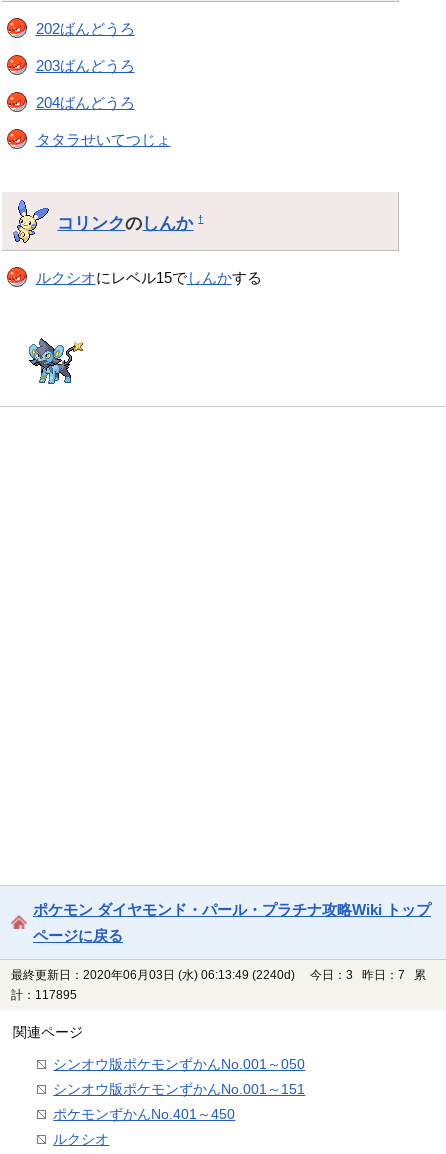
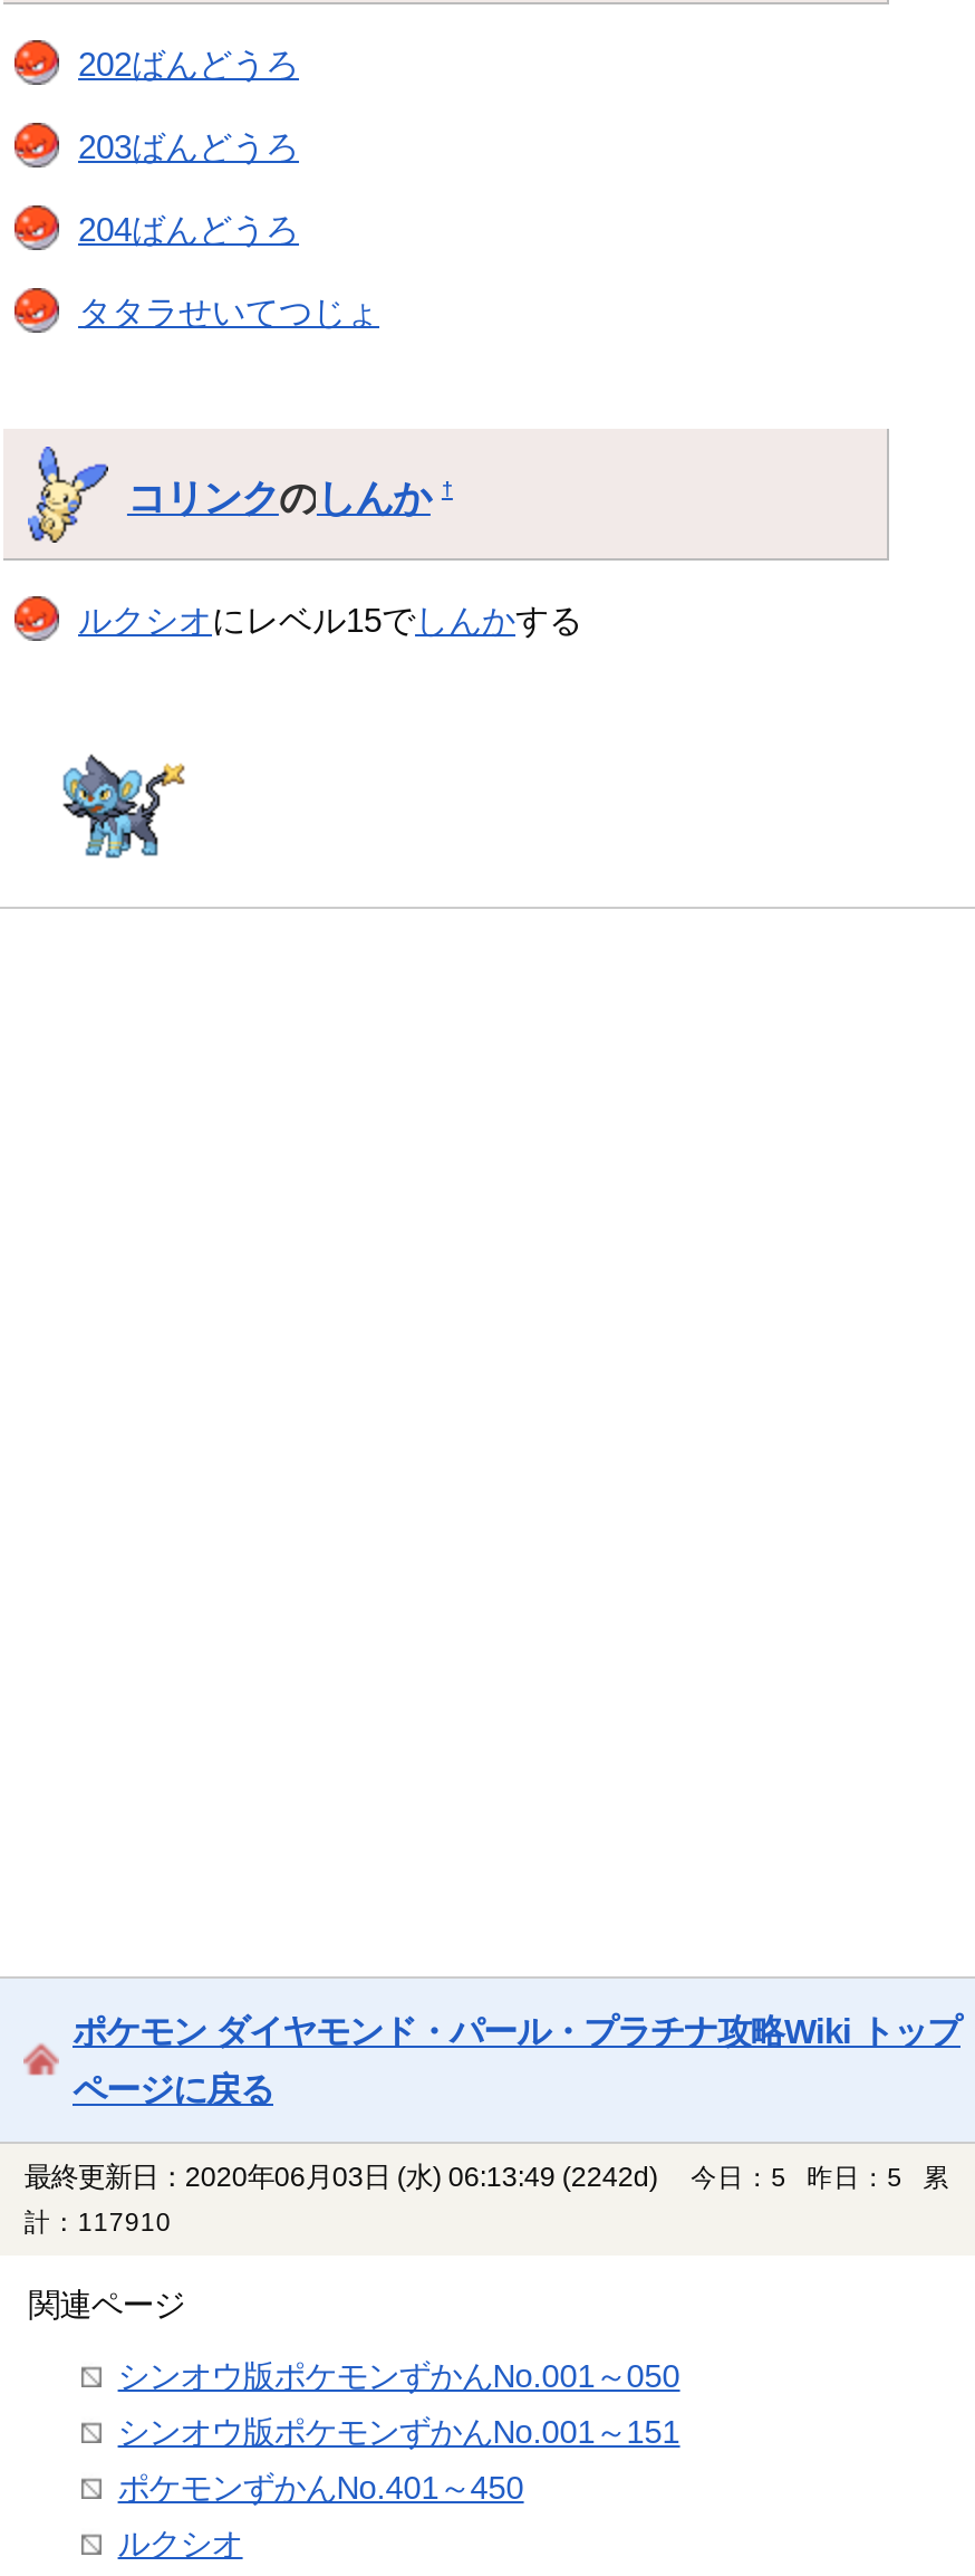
- 最終更新日：2020年06月03日 (水) 06:13:49 (2240d)
+ 最終更新日：2020年06月03日 (水) 06:13:49 (2242d)

- 今日：3 昨日：7 累
+ 今日：5 昨日：5 累

- 計：117895
+ 計：117910
